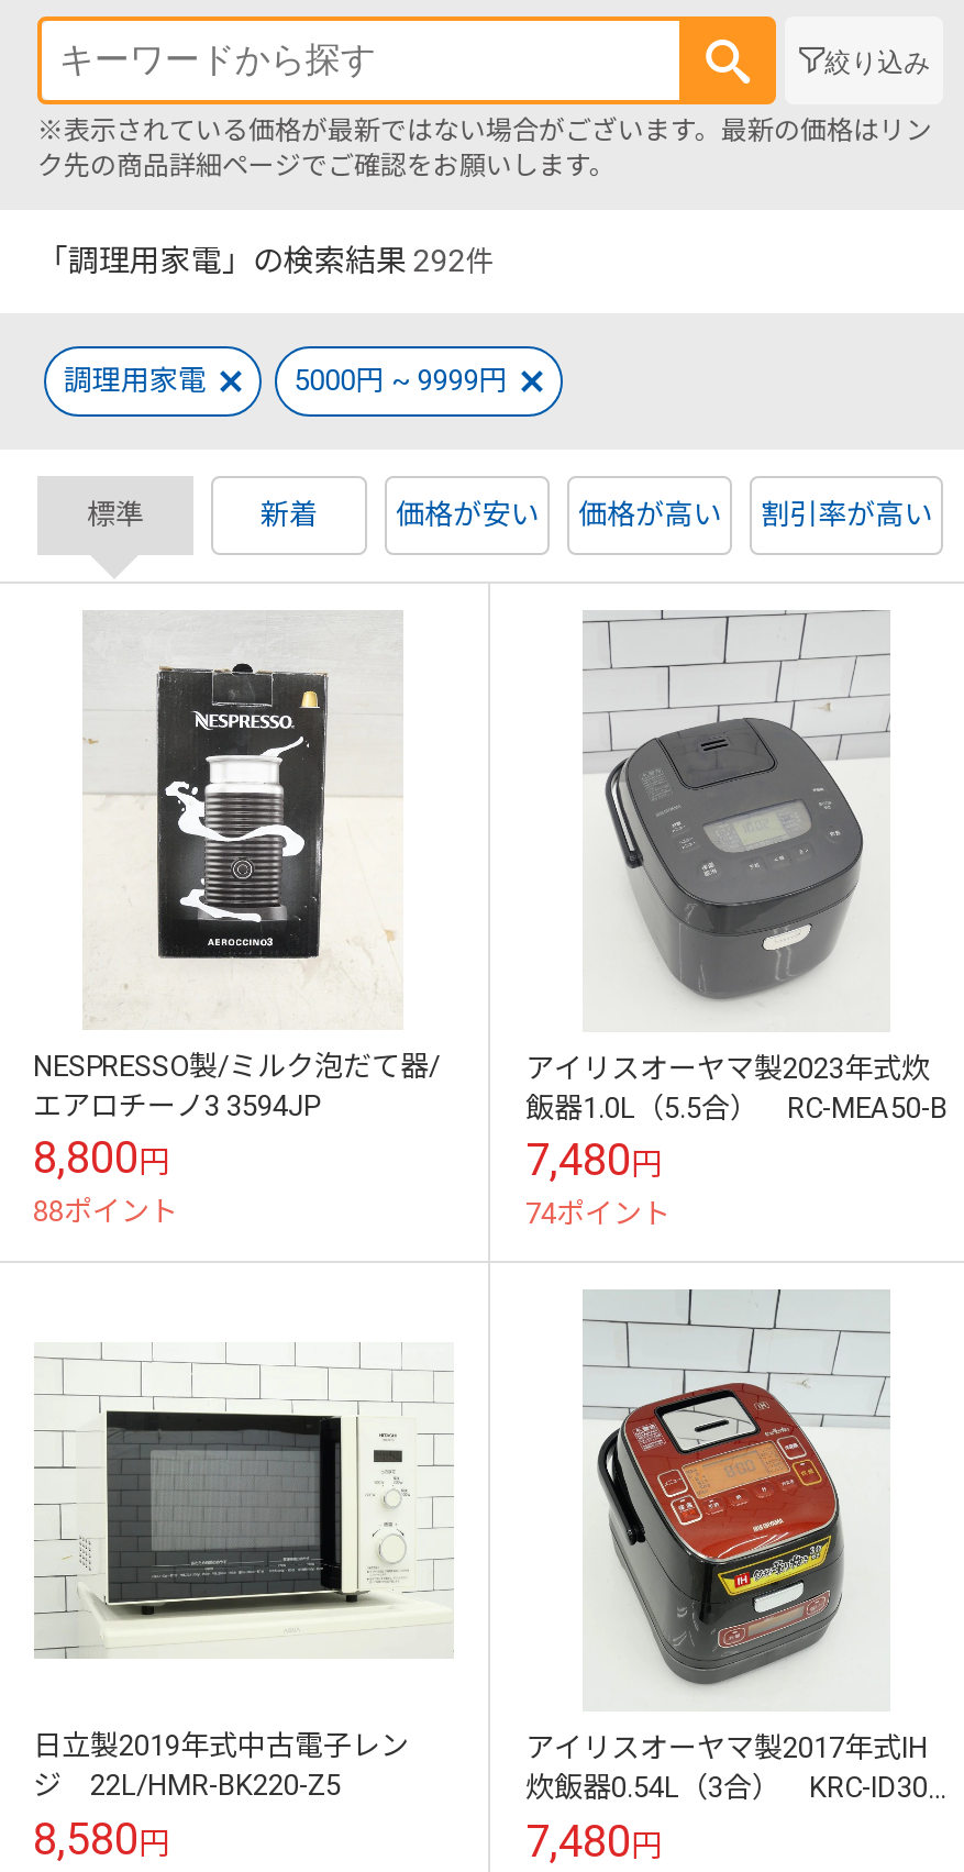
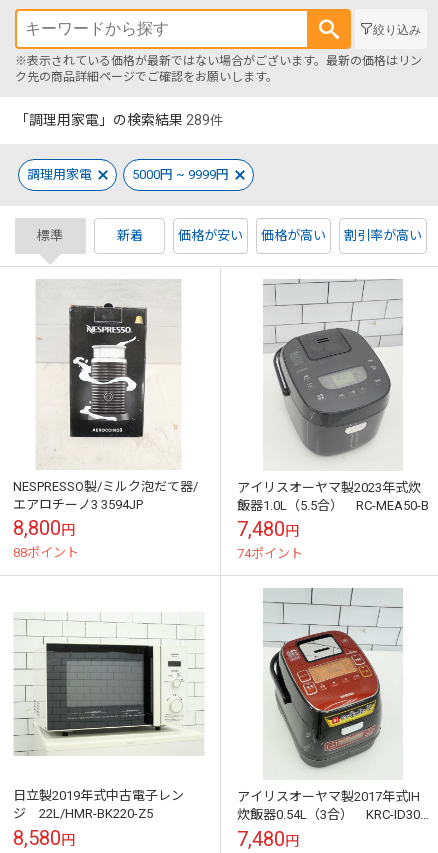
- 「調理用家電」の検索結果292件
+ 「調理用家電」の検索結果289件
